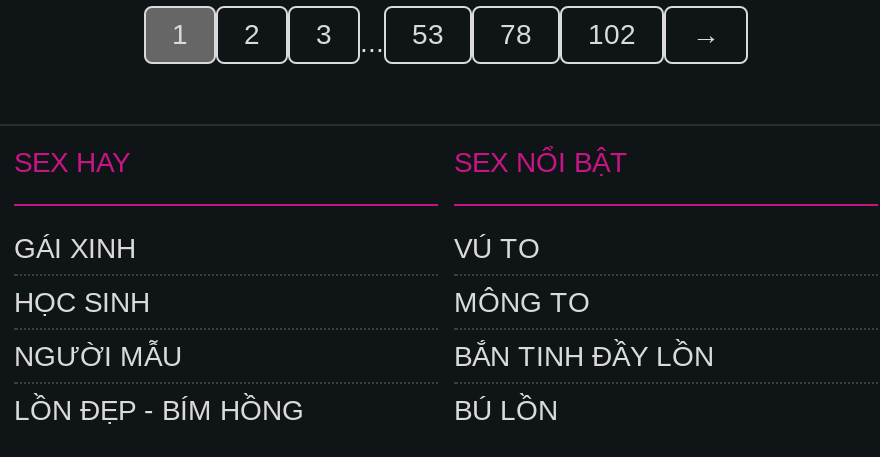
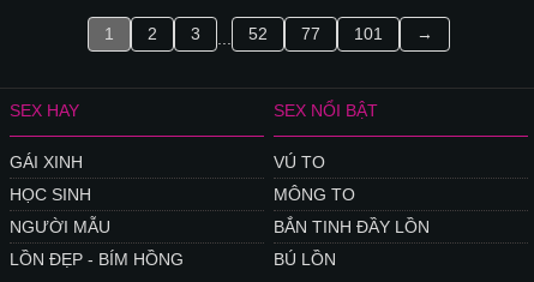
- 53
+ 52

- 78
+ 77

- 102
+ 101
